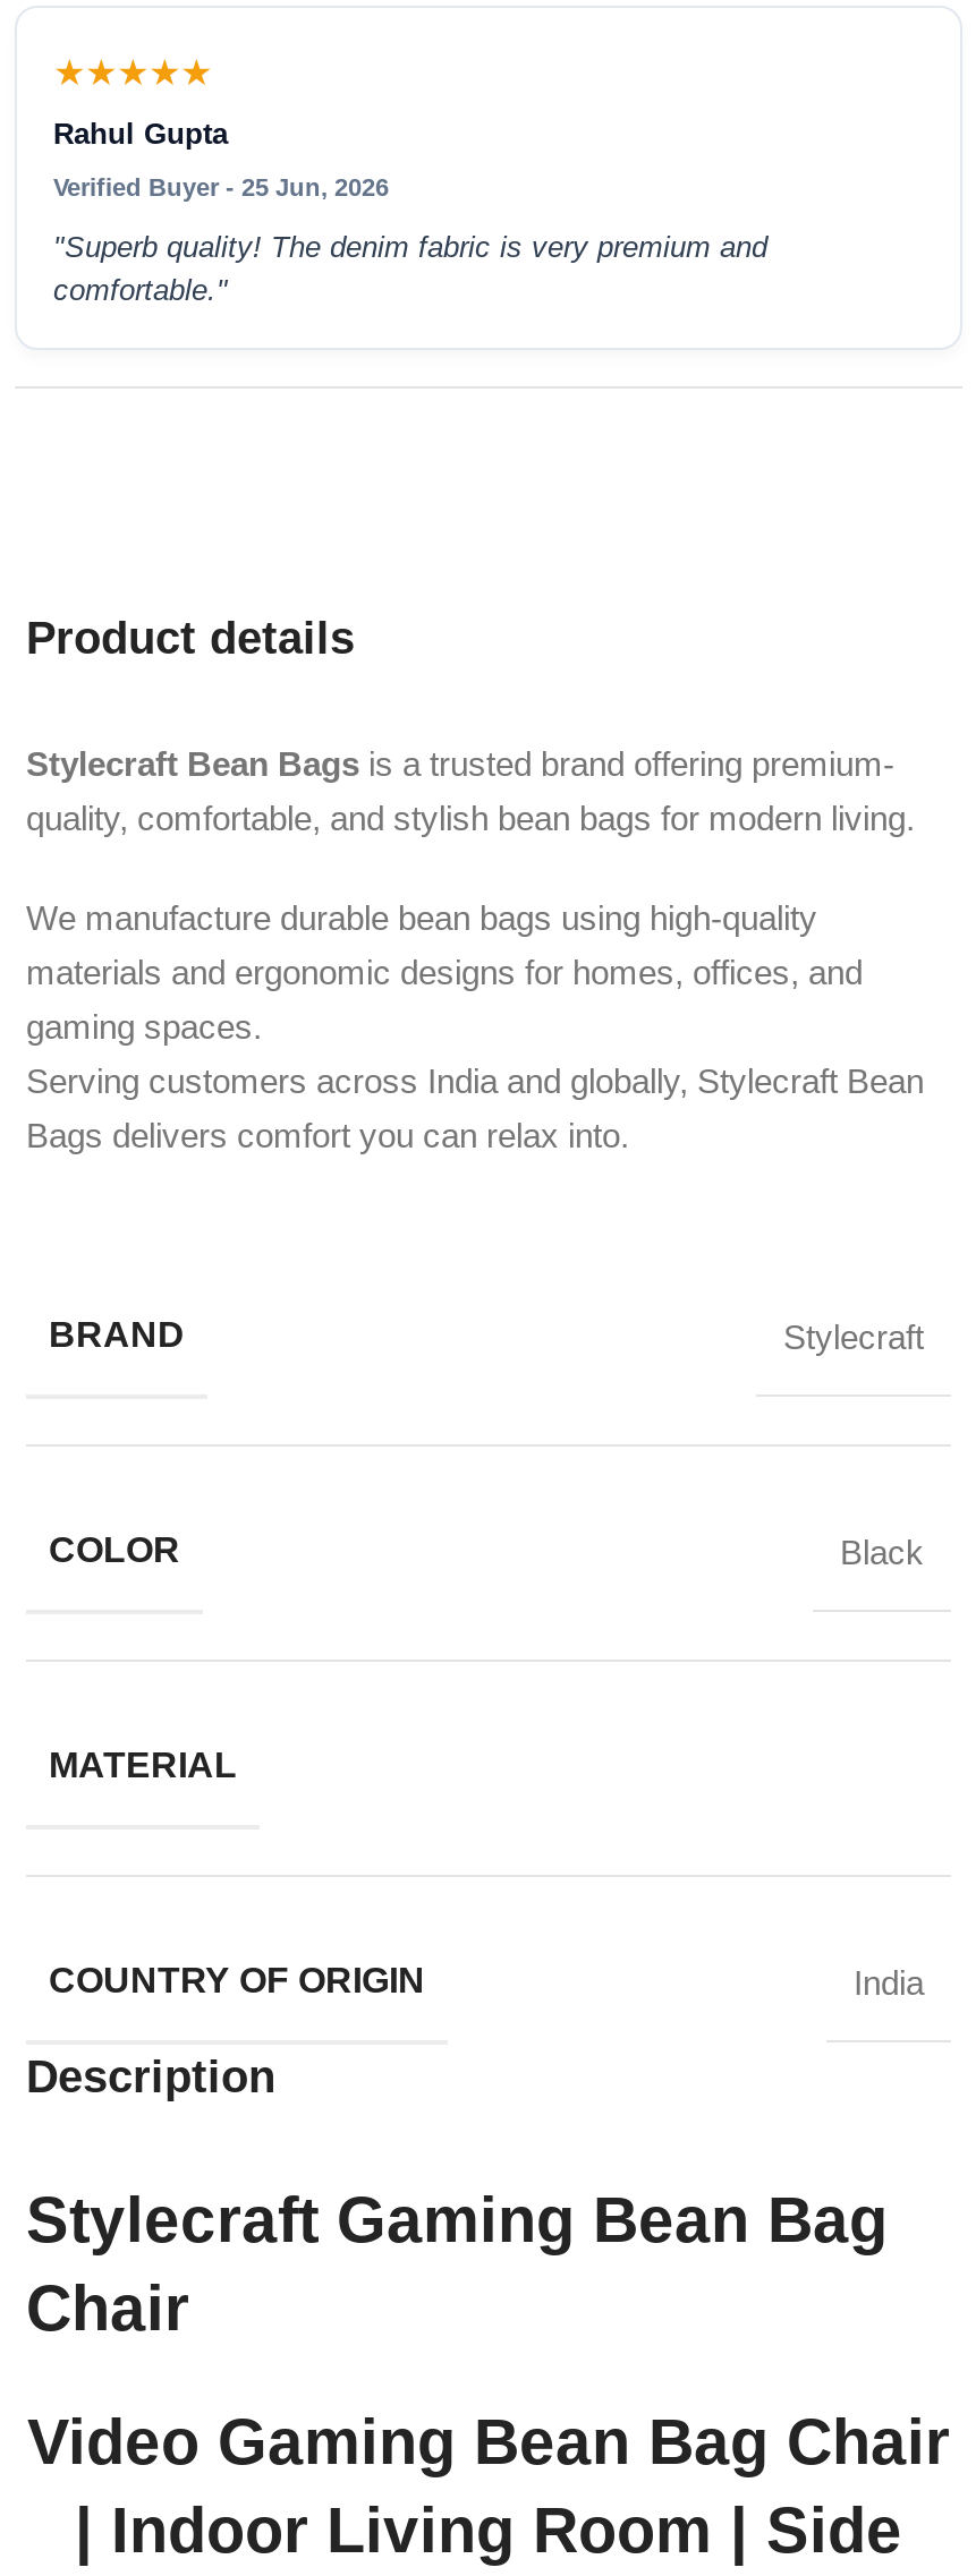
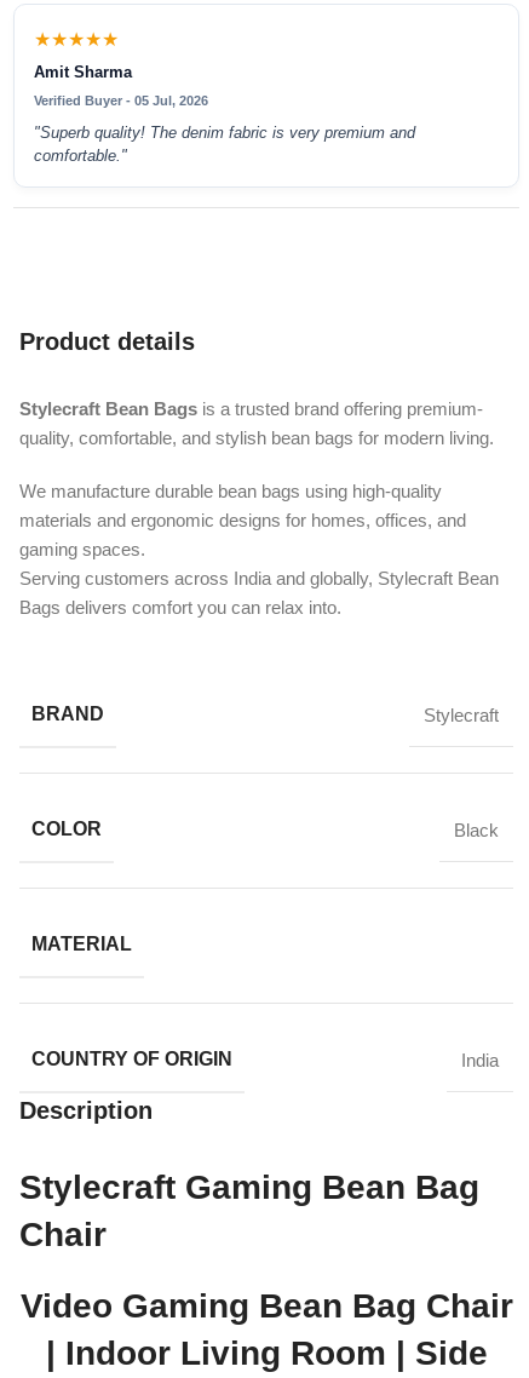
- Rahul Gupta
+ Amit Sharma

- Verified Buyer - 25 Jun, 2026
+ Verified Buyer - 05 Jul, 2026
